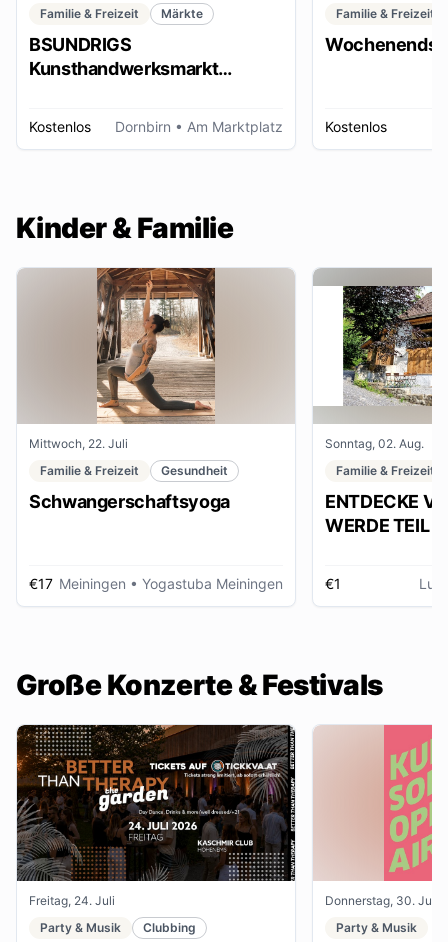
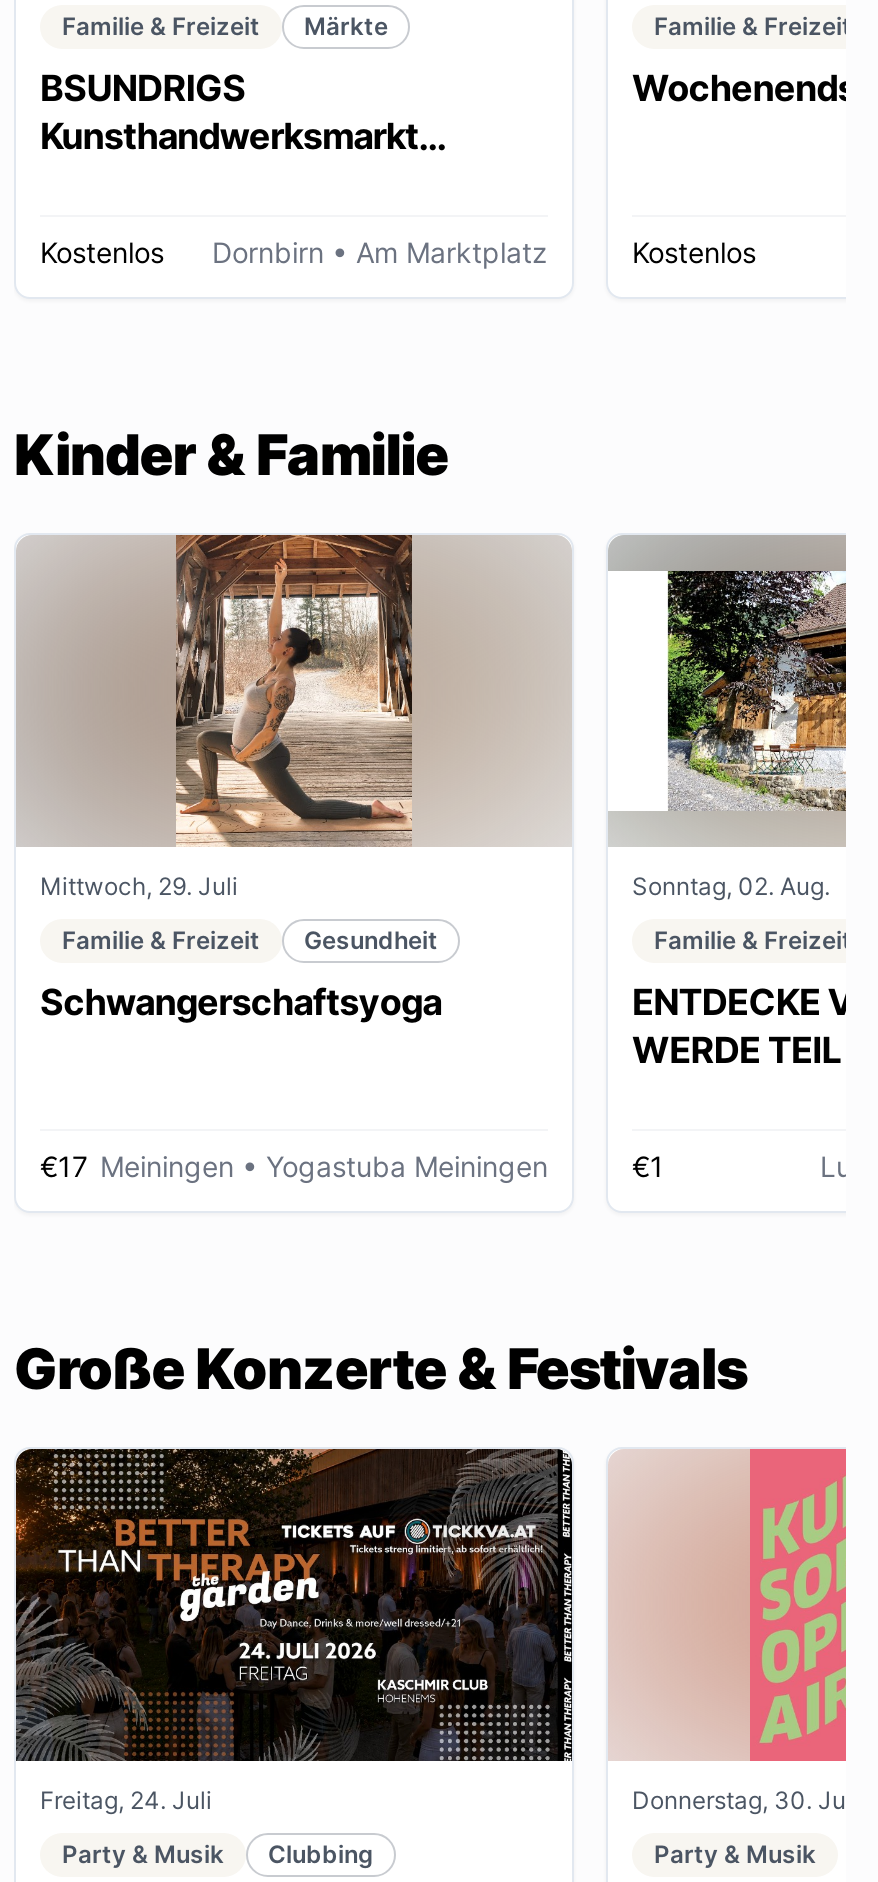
- Mittwoch, 22. Juli
+ Mittwoch, 29. Juli
